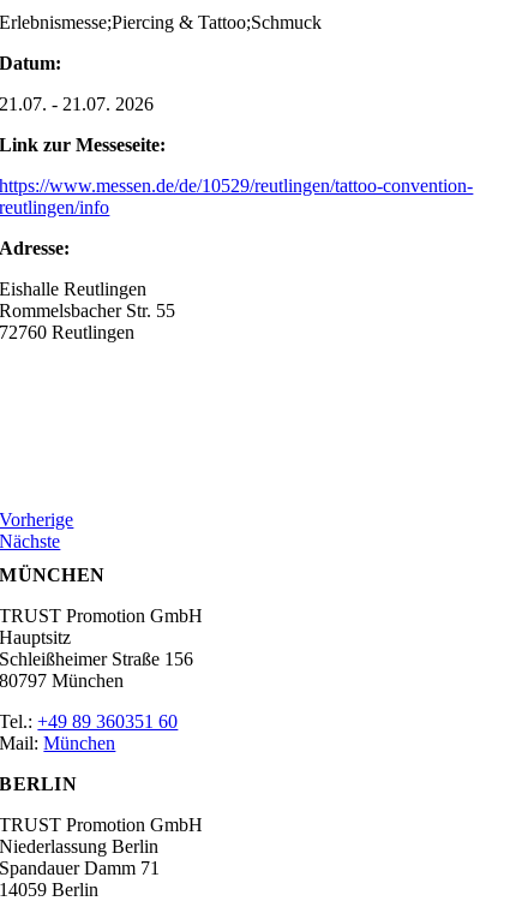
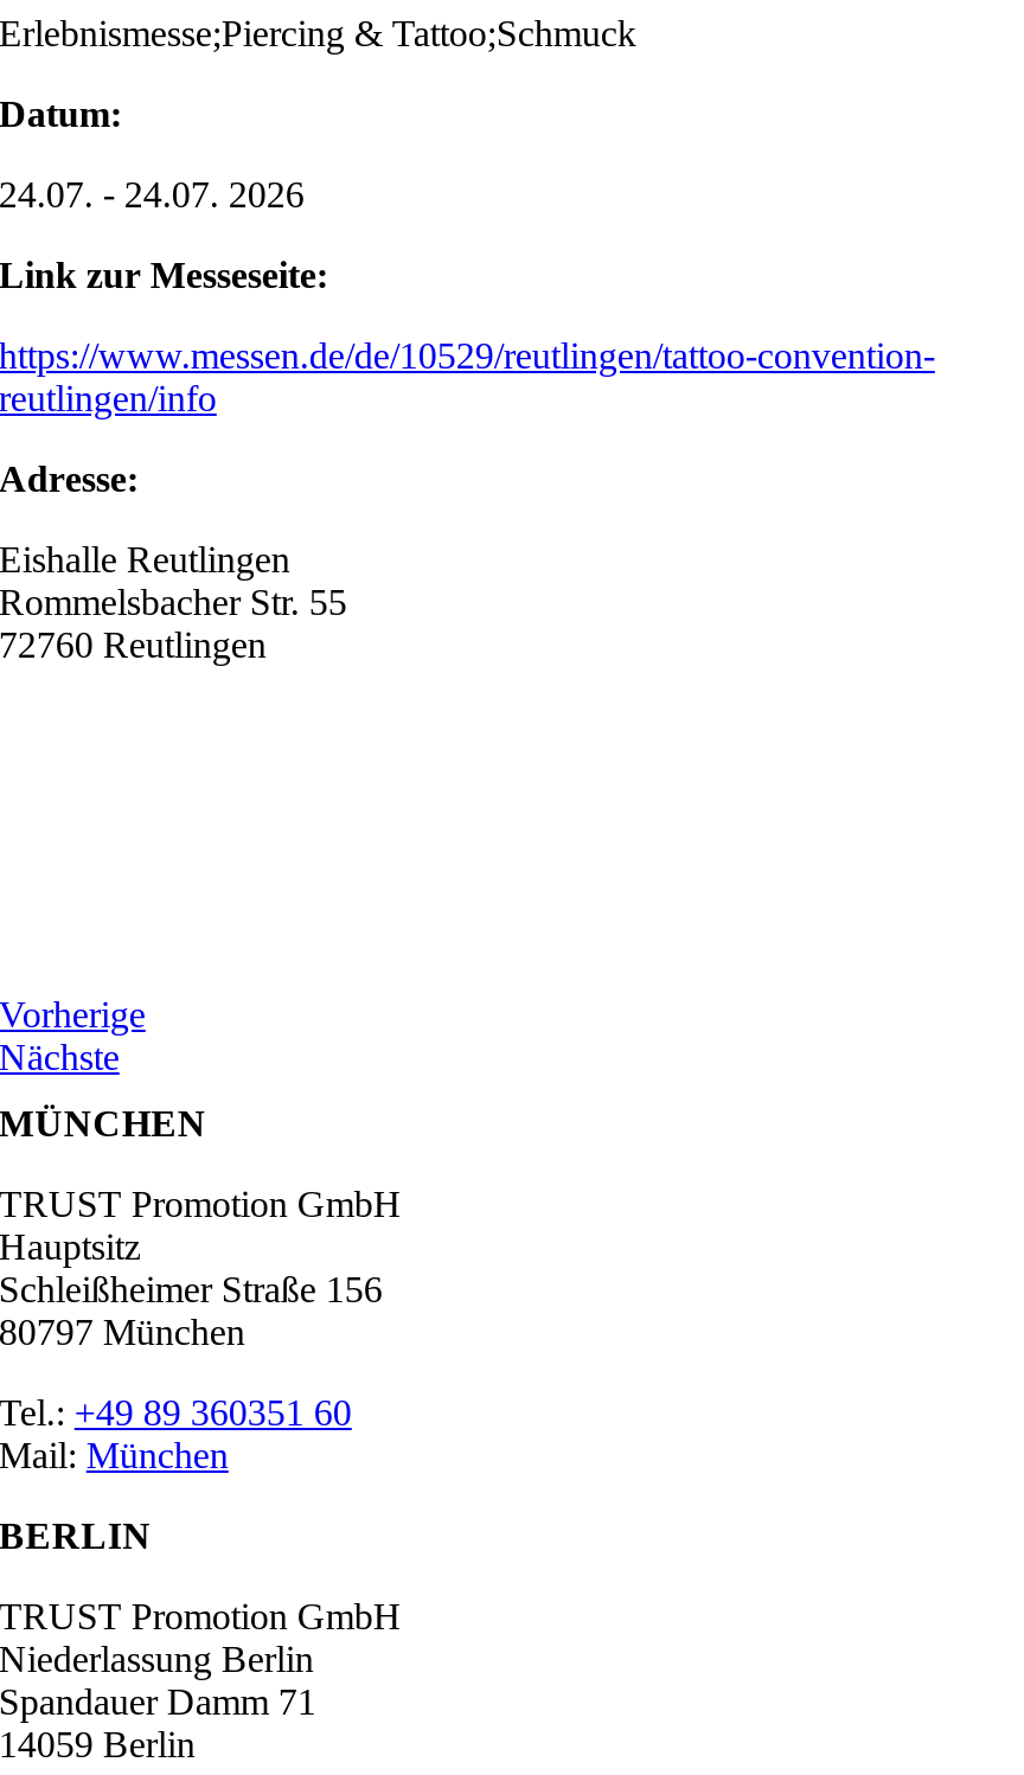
- 21.07. - 21.07. 2026
+ 24.07. - 24.07. 2026
